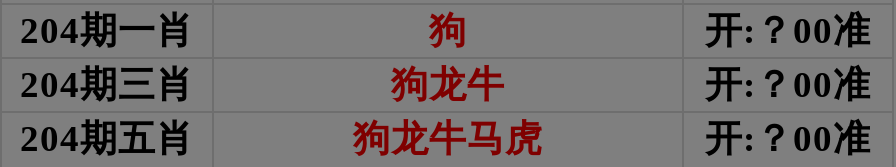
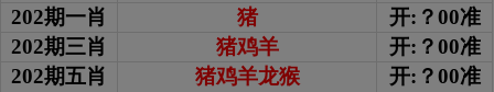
- 204期一肖
- 狗
+ 202期一肖
+ 猪

- 204期三肖
- 狗龙牛
+ 202期三肖
+ 猪鸡羊

- 204期五肖
- 狗龙牛马虎
+ 202期五肖
+ 猪鸡羊龙猴
